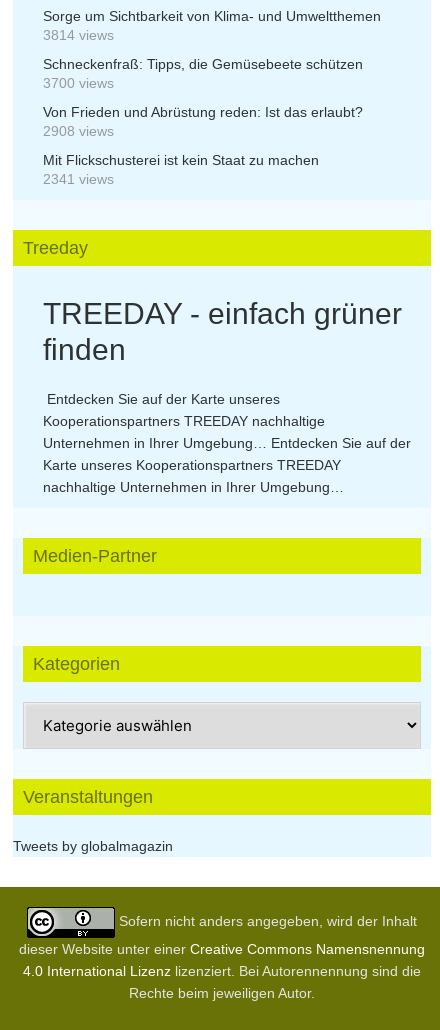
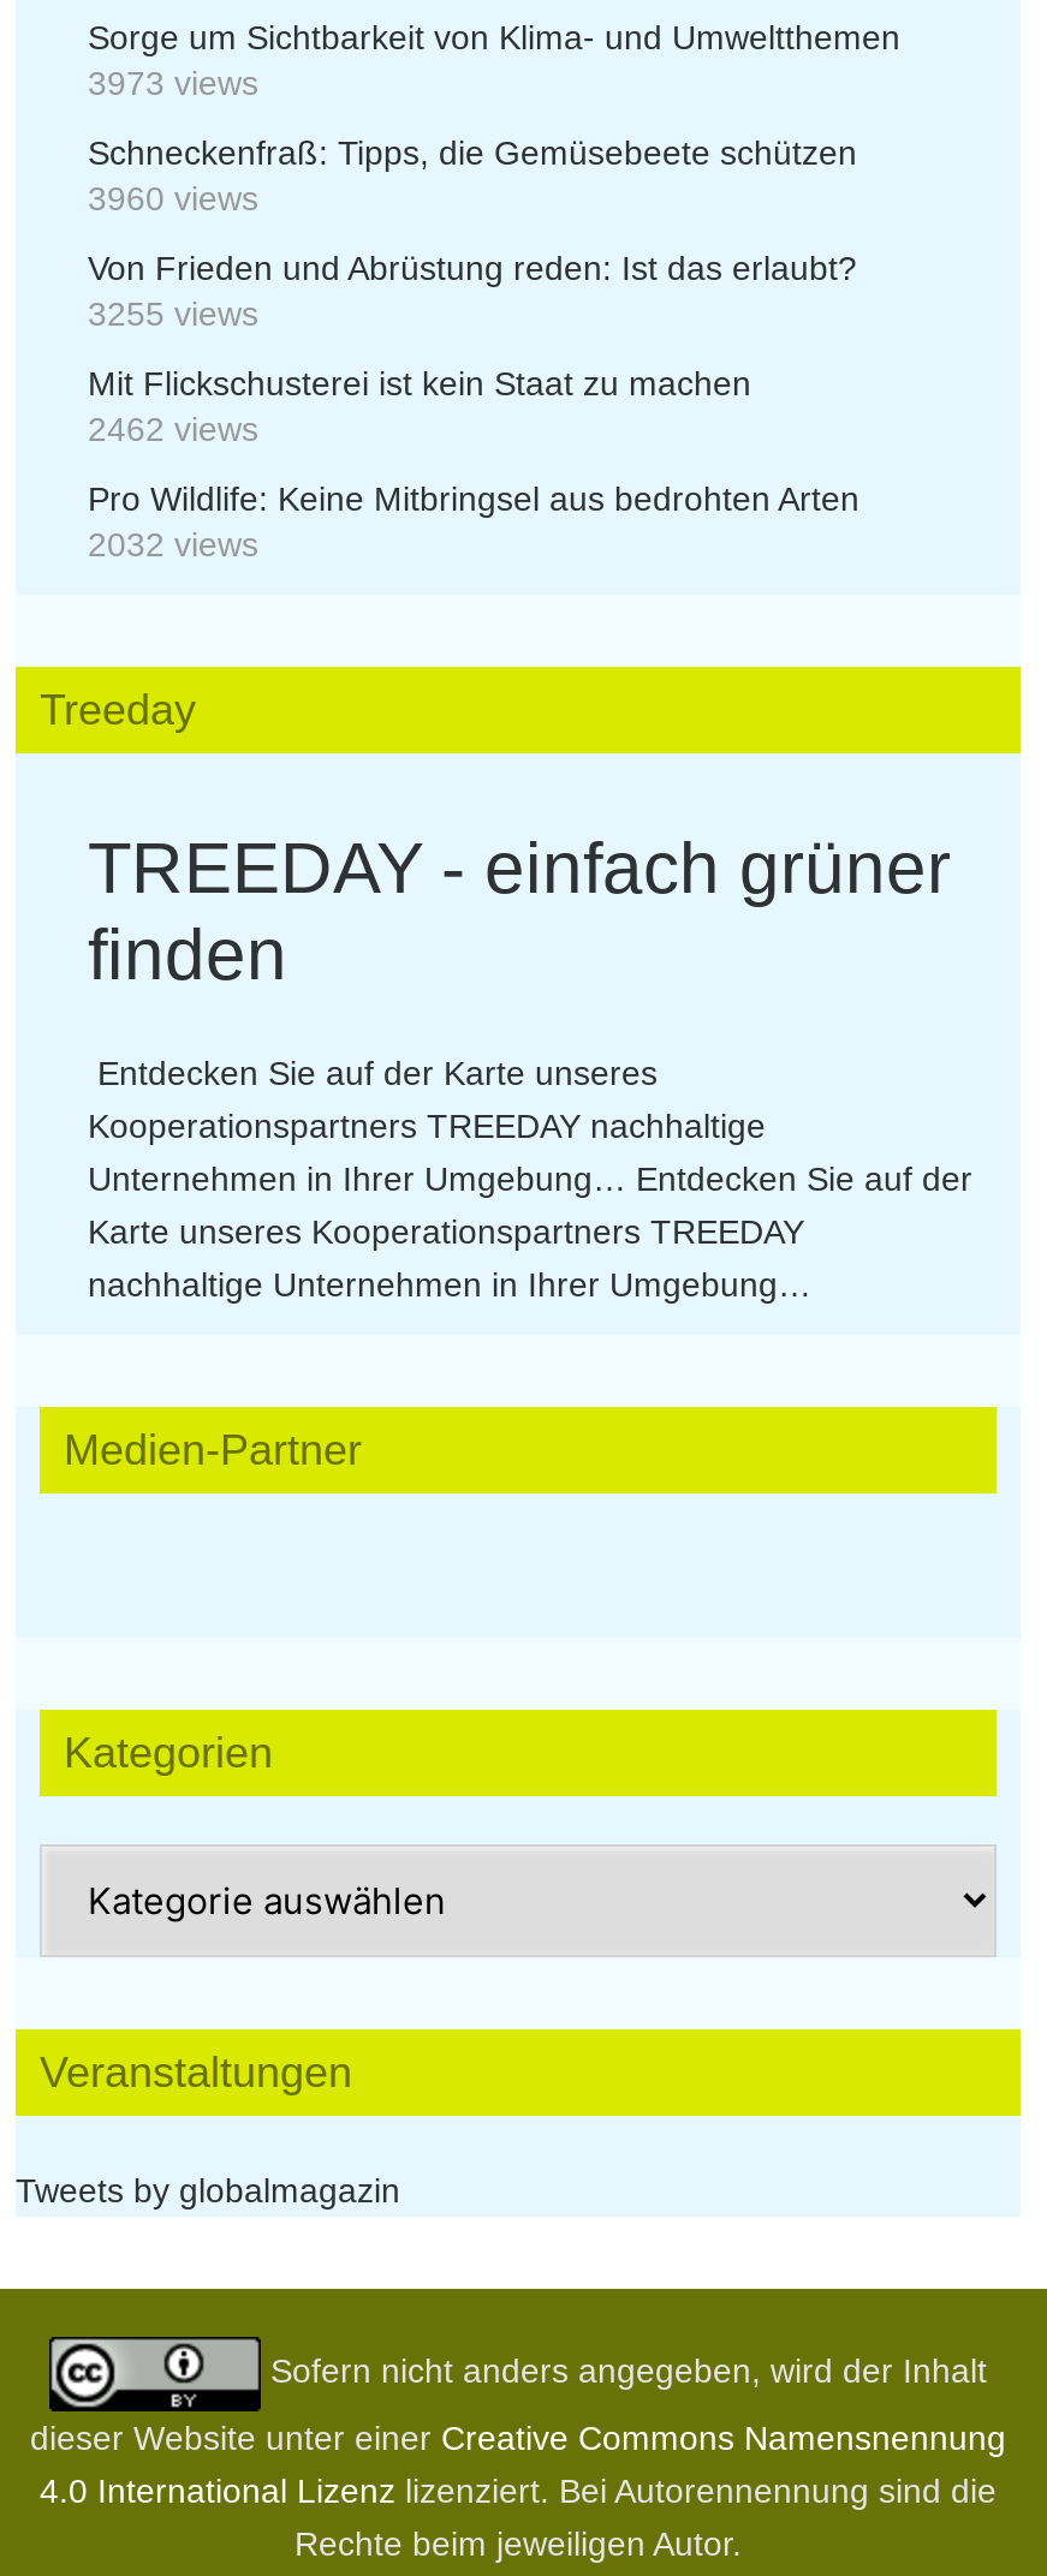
- 3814 views
+ 3973 views

- 3700 views
+ 3960 views

- 2908 views
+ 3255 views

- 2341 views
+ 2462 views
+ Pro Wildlife: Keine Mitbringsel aus bedrohten Arten
+ 2032 views
